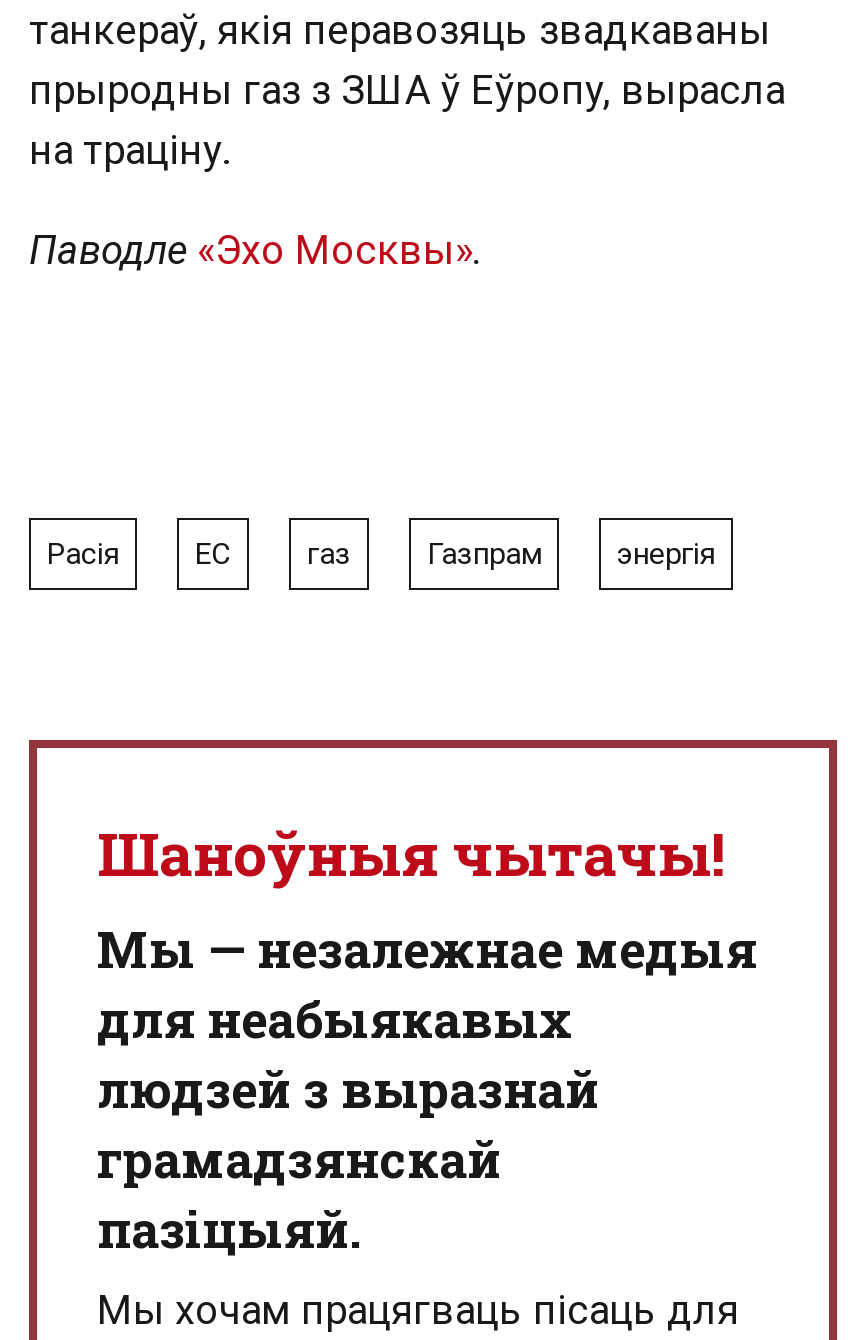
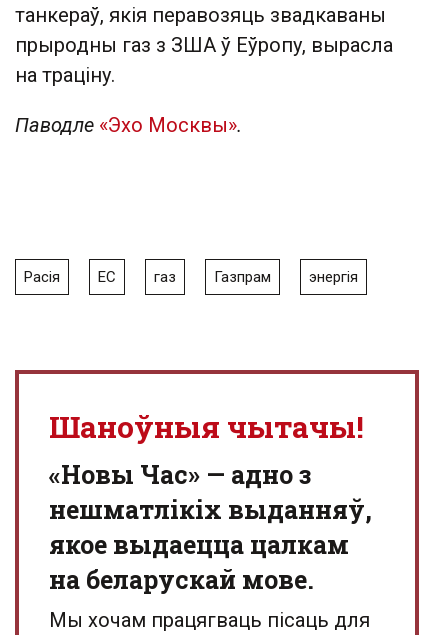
- Мы — незалежнае медыя
- для неабыякавых
- людзей з выразнай
- грамадзянскай
- пазіцыяй.
+ «Новы Час» — адно з
+ нешматлікіх выданняў,
+ якое выдаецца цалкам
+ на беларускай мове.
